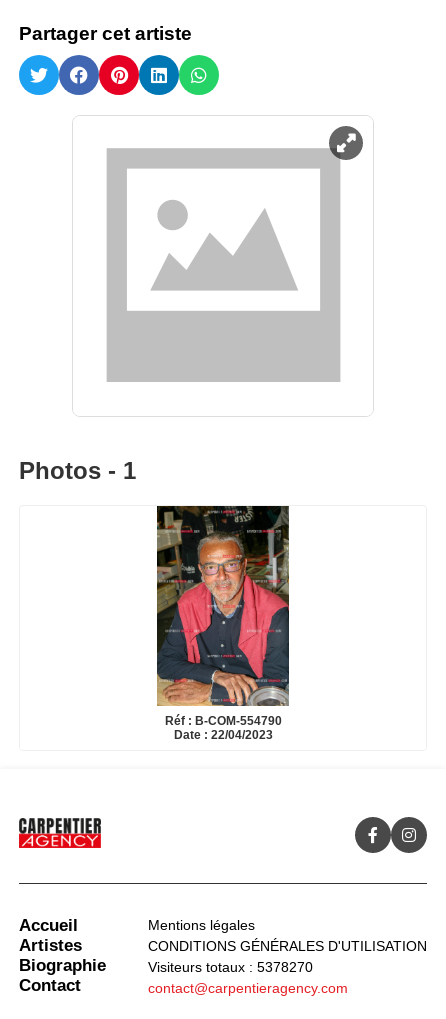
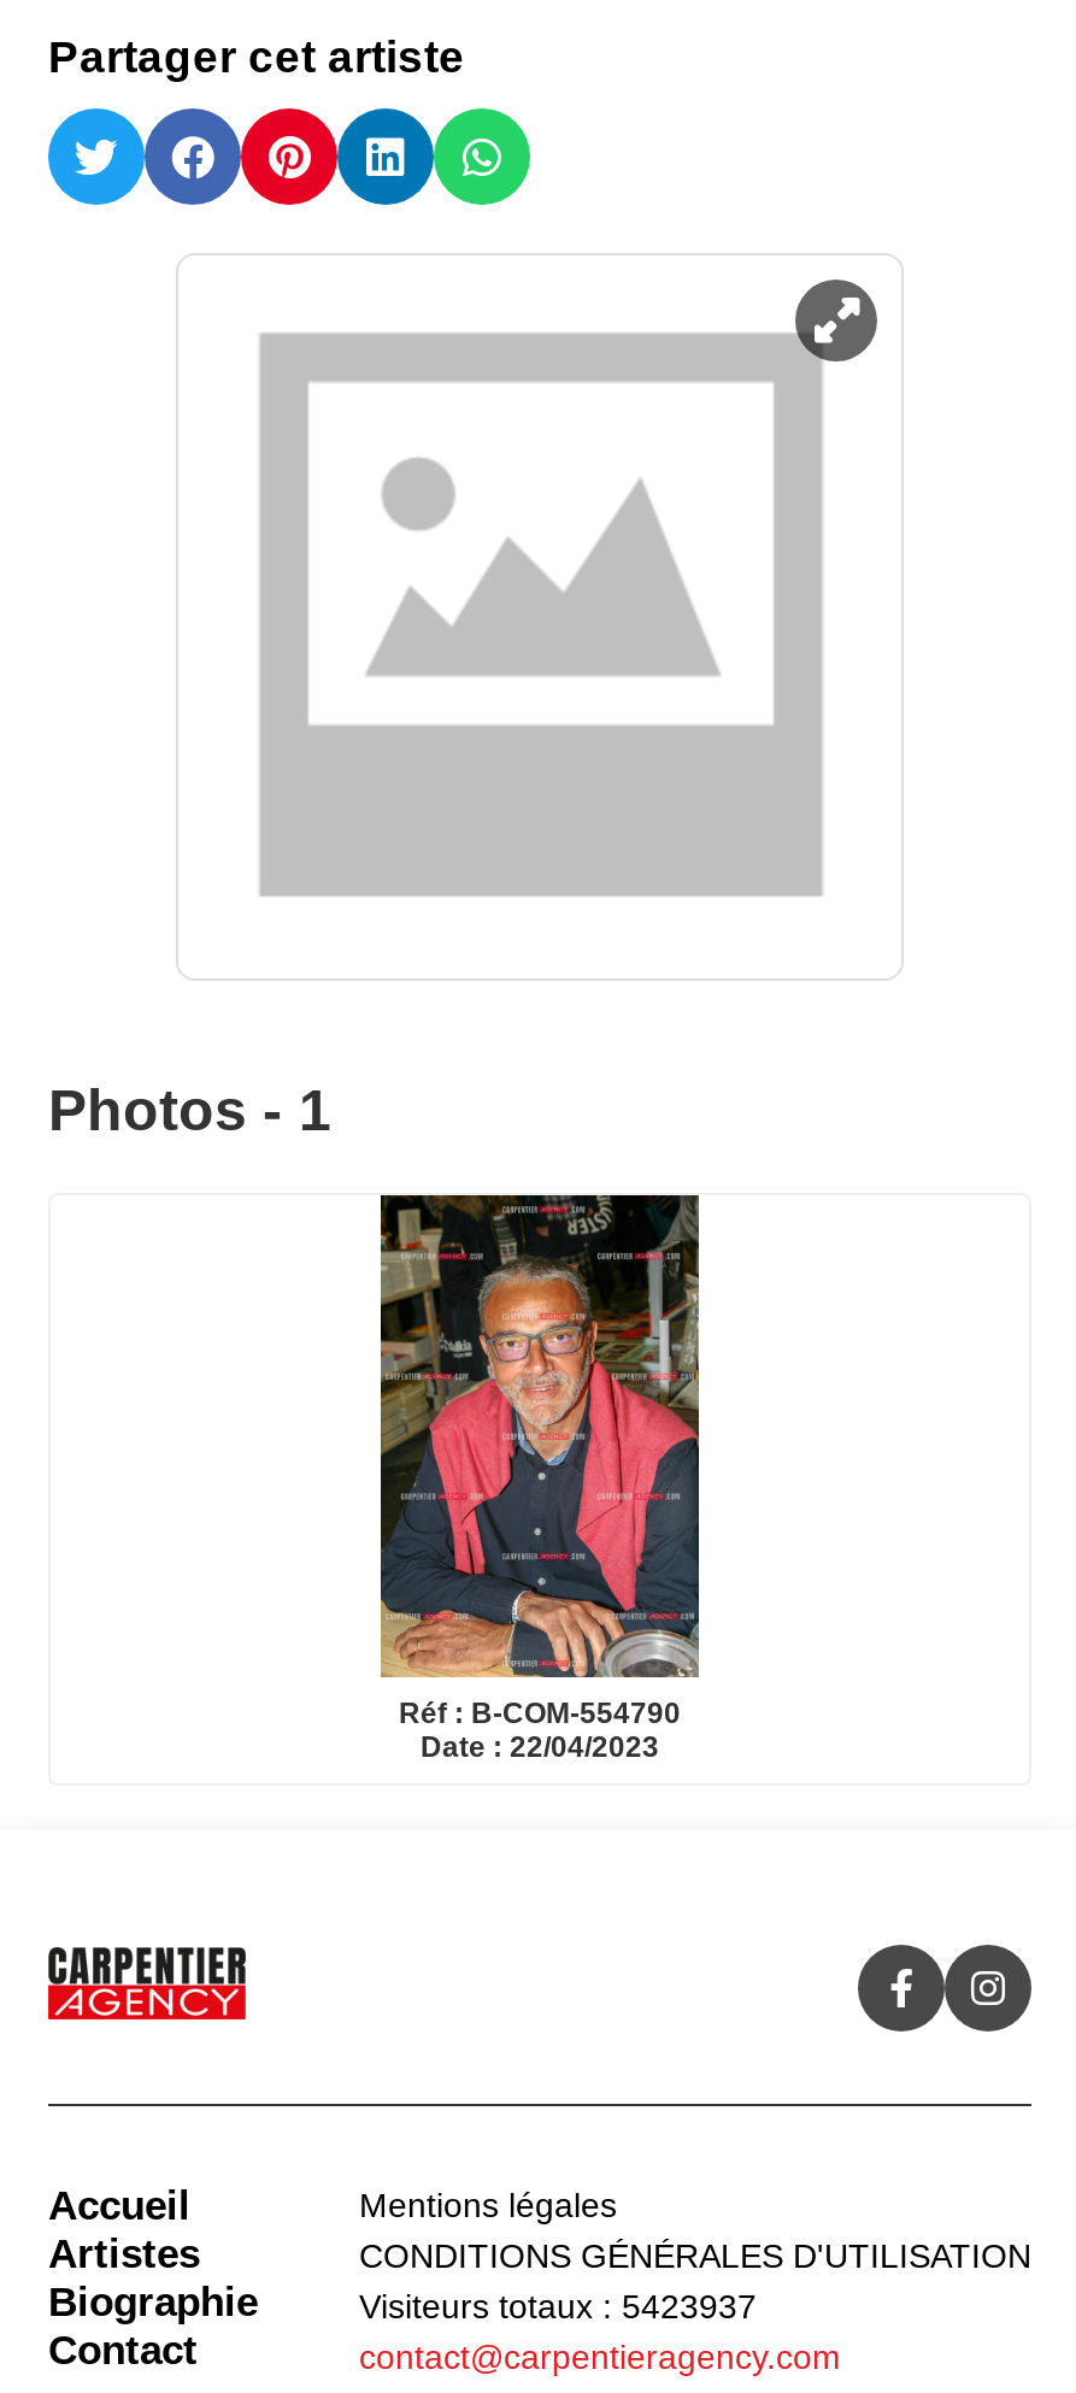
- Visiteurs totaux : 5378270
+ Visiteurs totaux : 5423937
